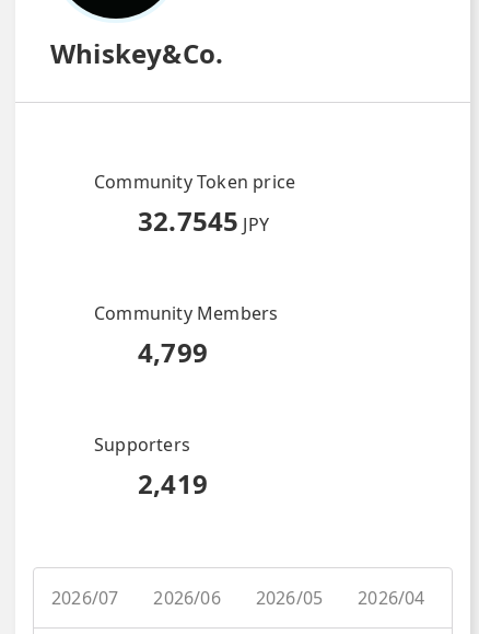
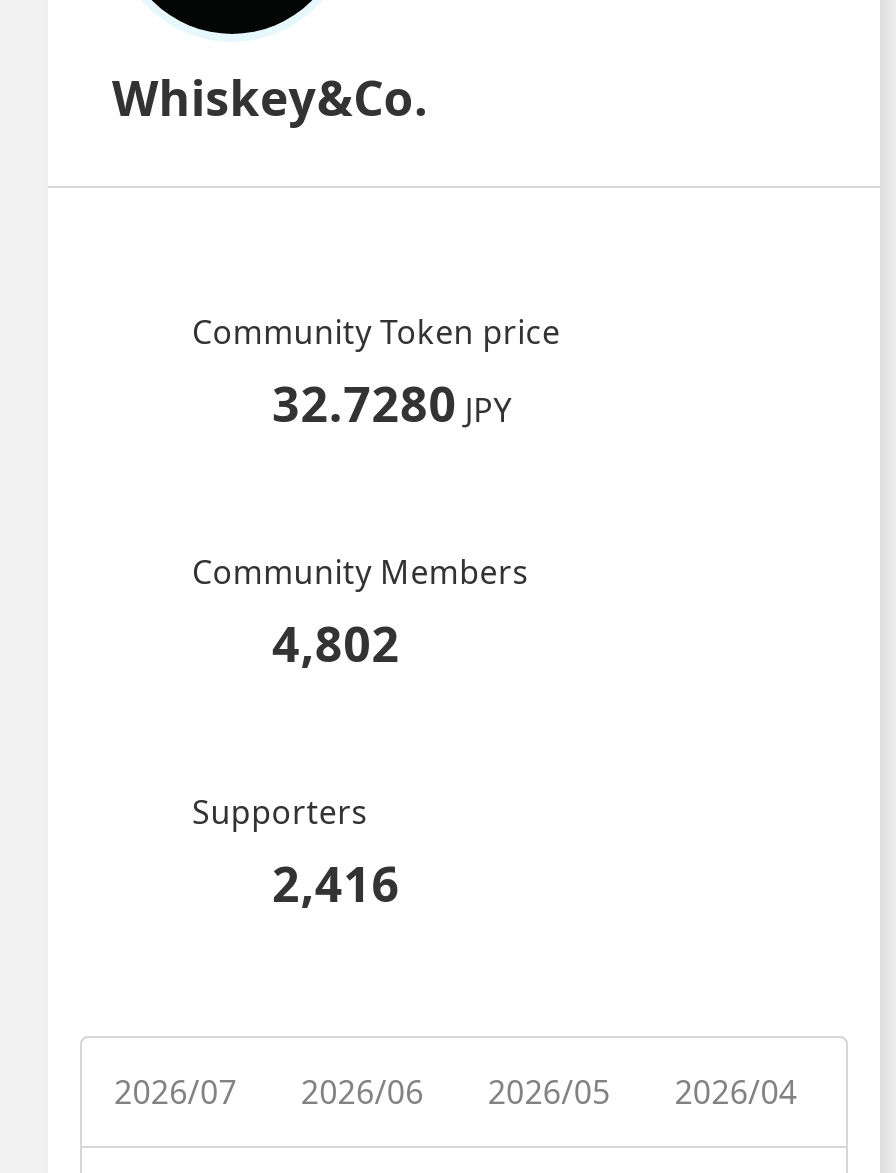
- 32.7545 JPY
+ 32.7280 JPY

- 4,799
+ 4,802

- 2,419
+ 2,416
